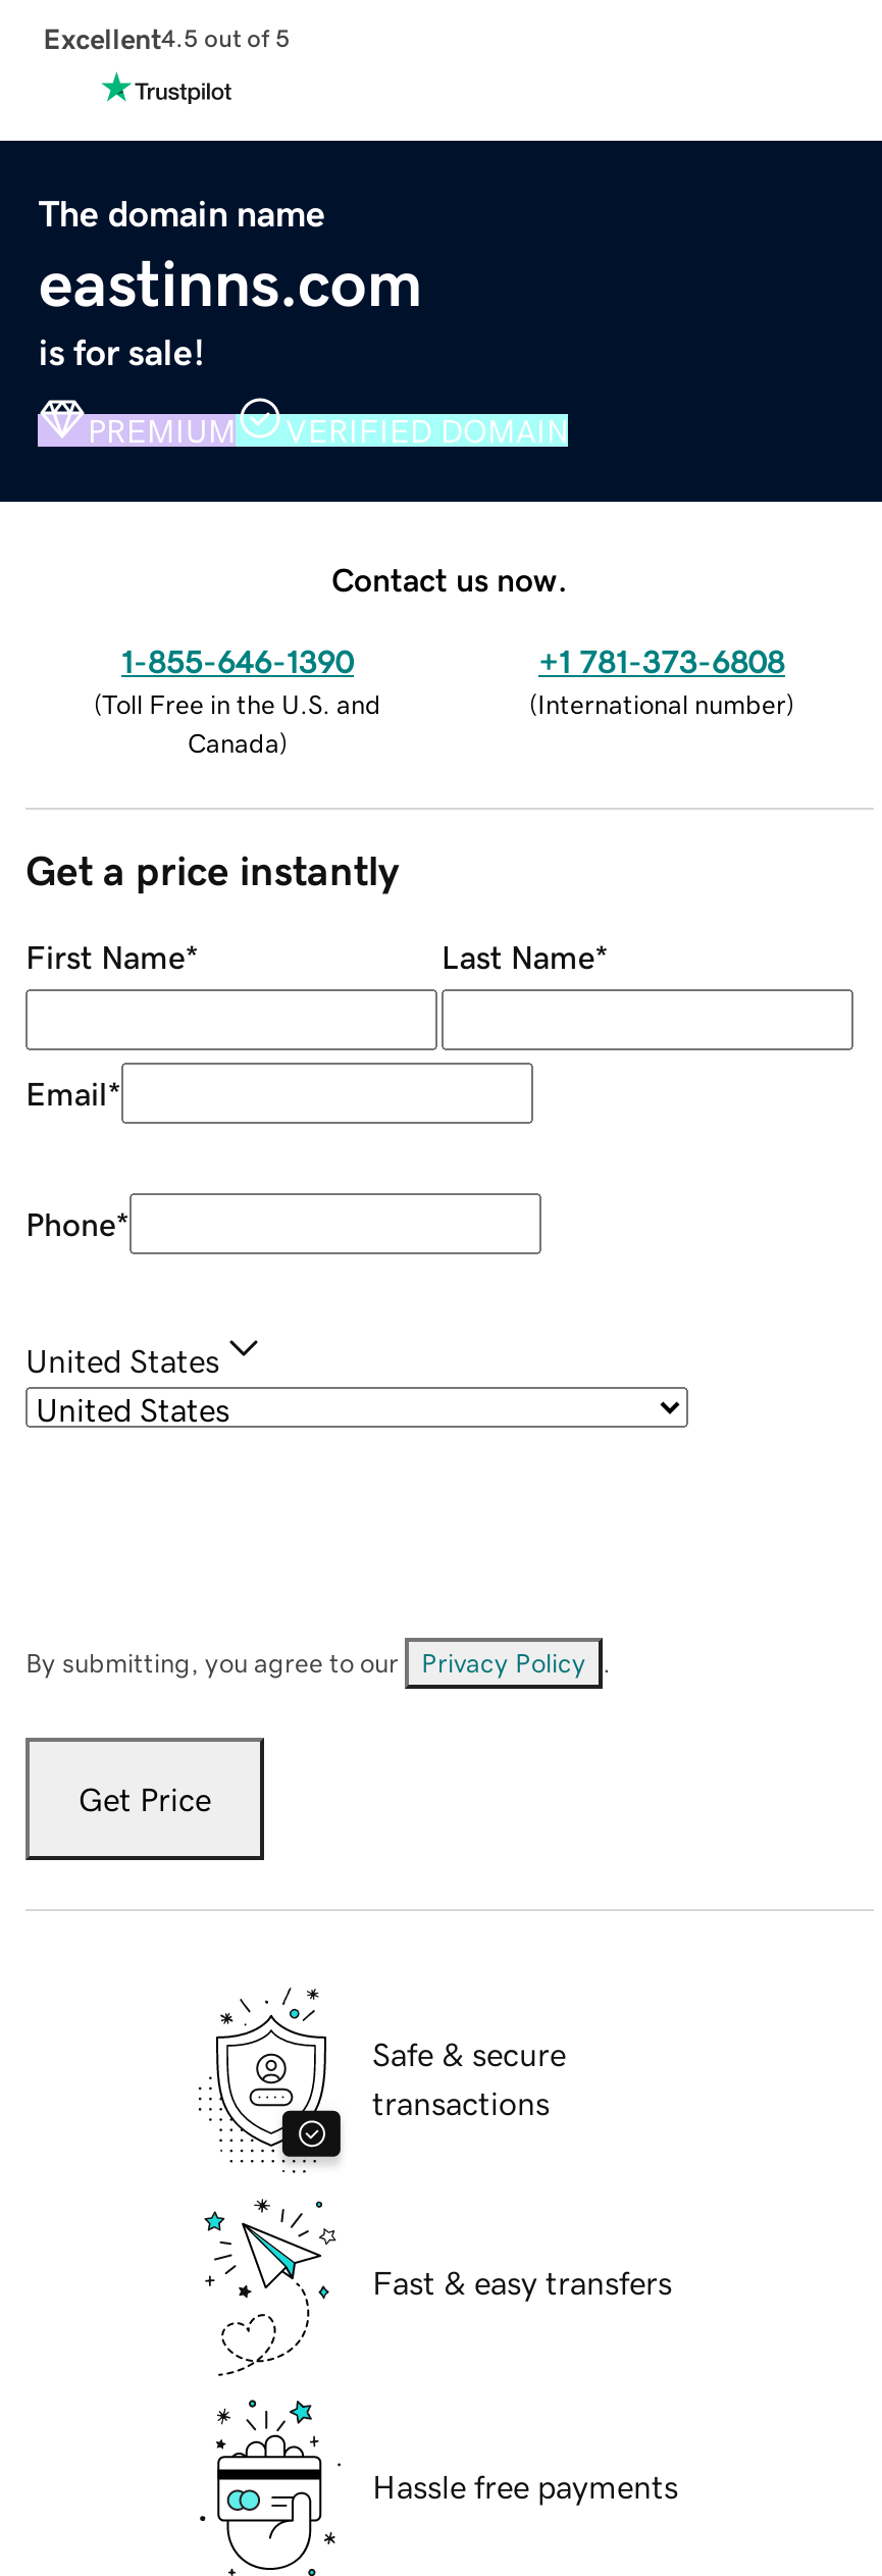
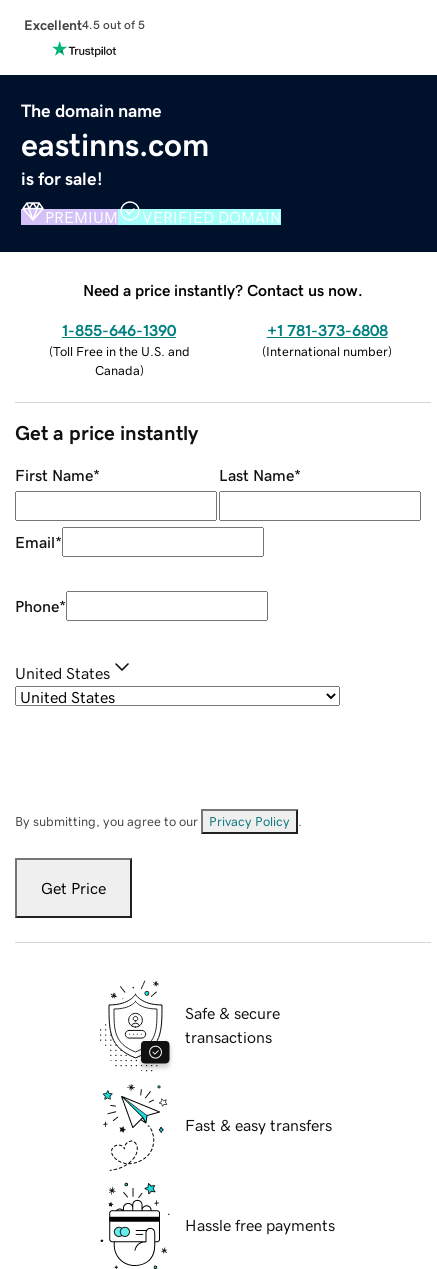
- Contact us now.
+ Need a price instantly? Contact us now.
